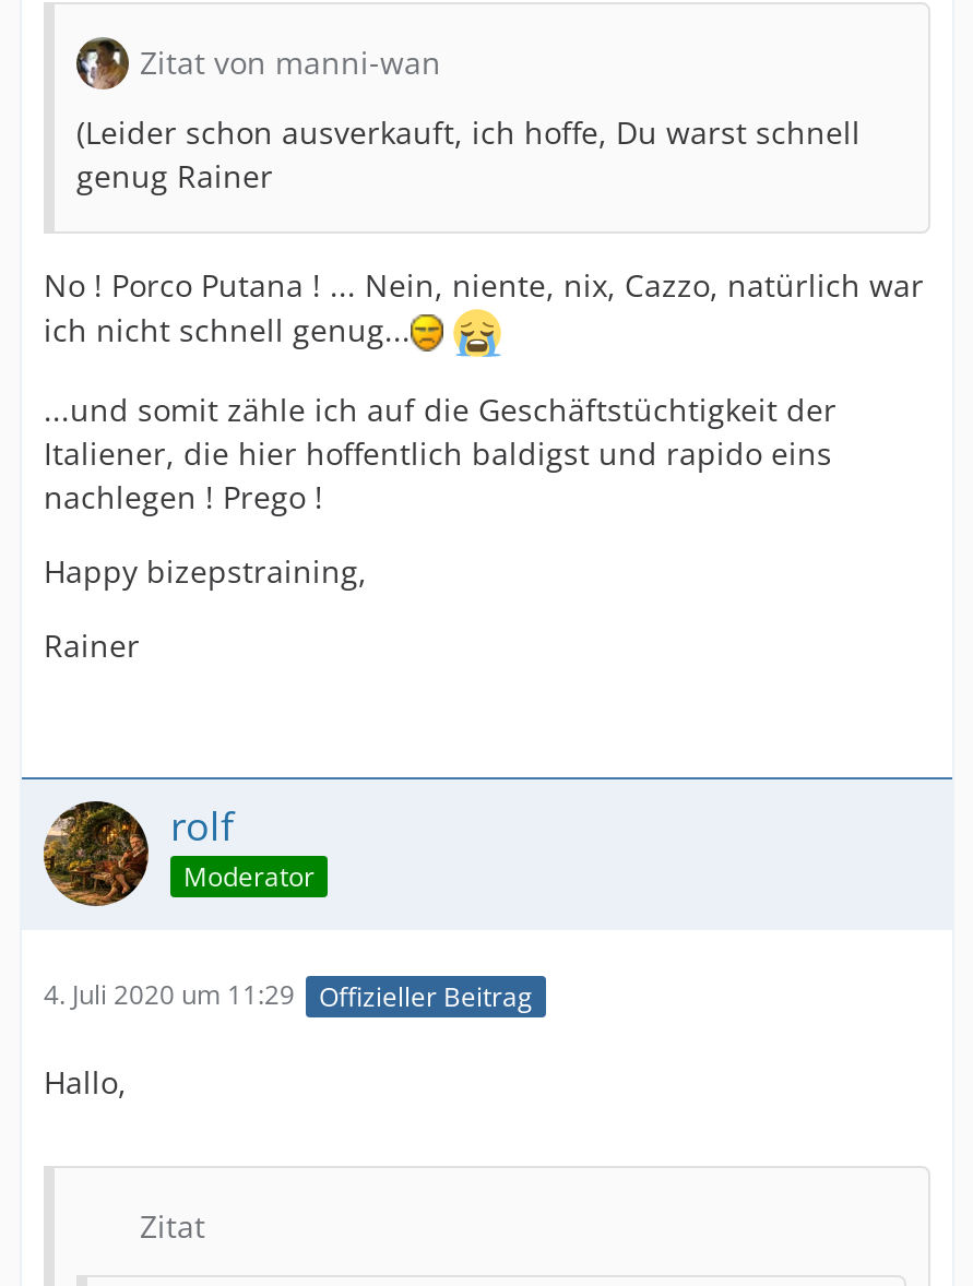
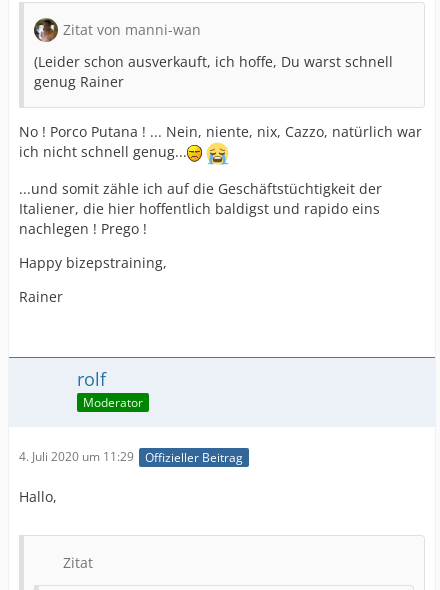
- [image]
